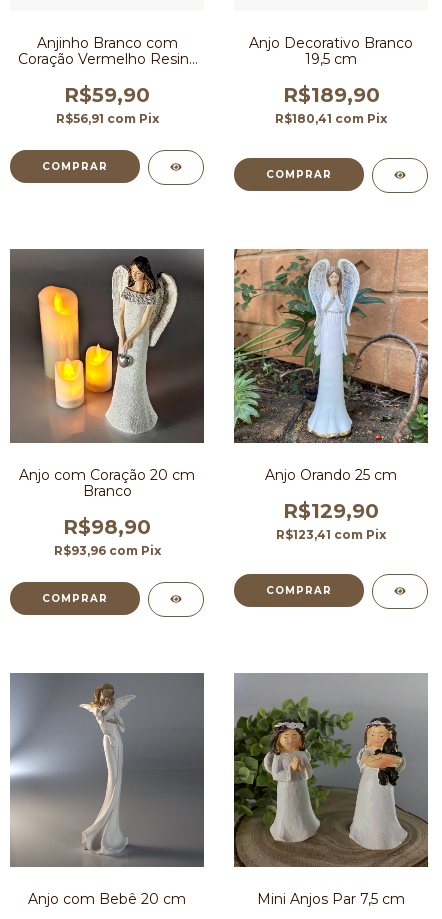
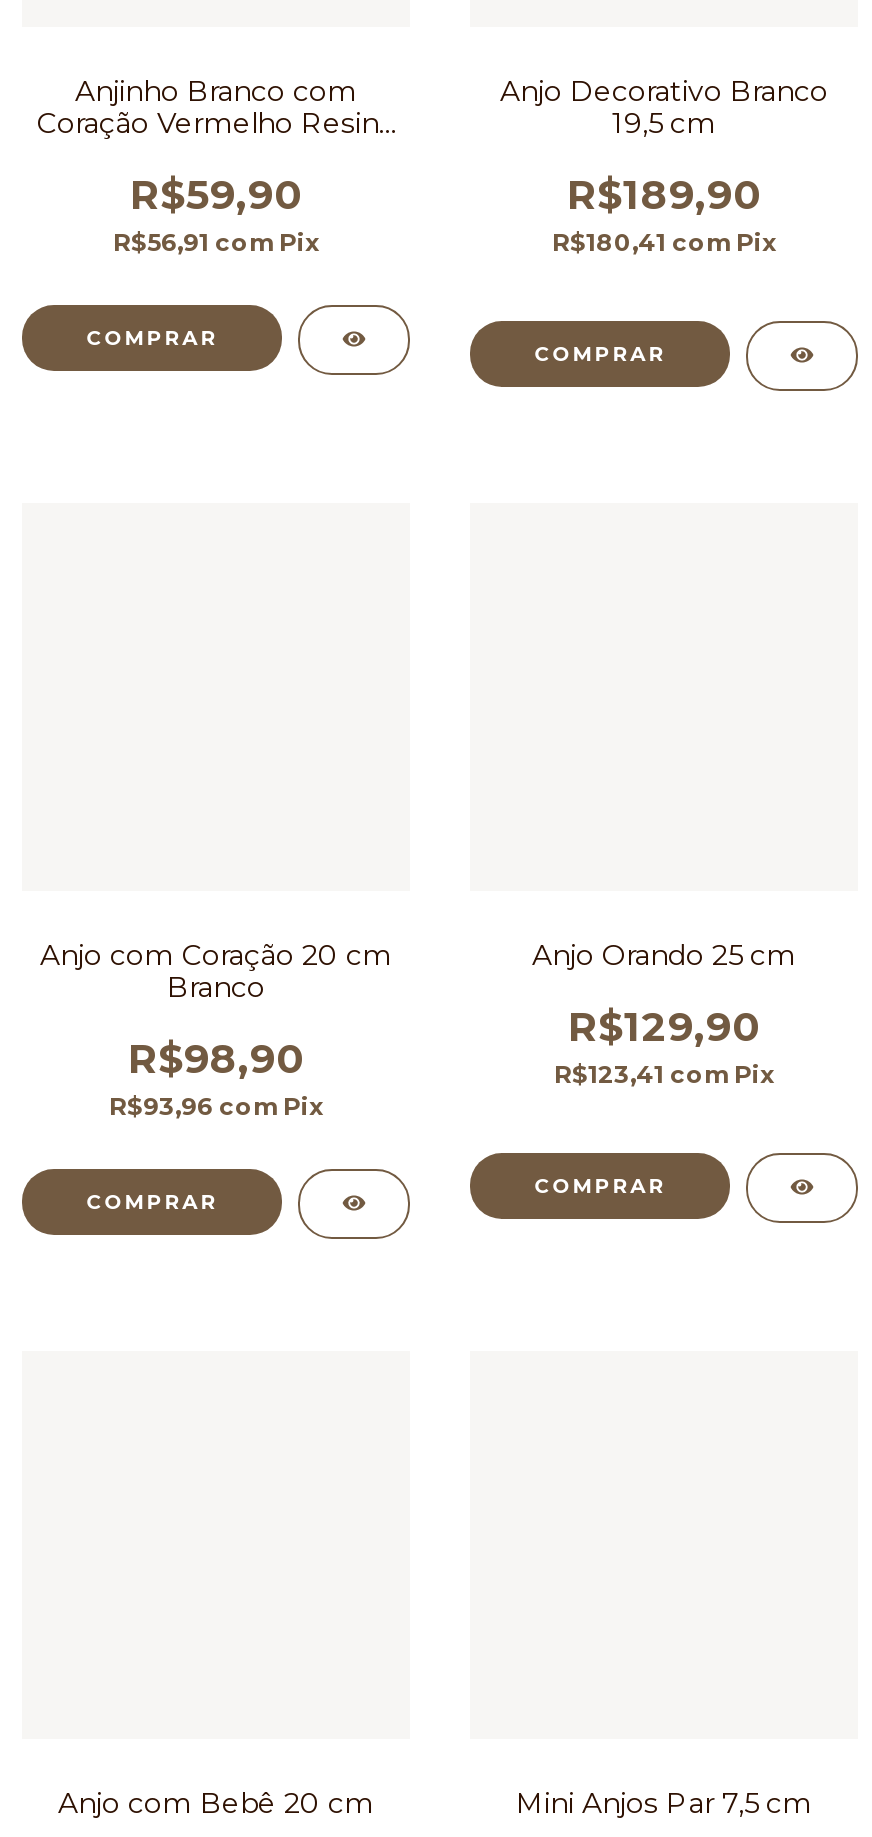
- [image]

- [image]

- [image]

- [image]
